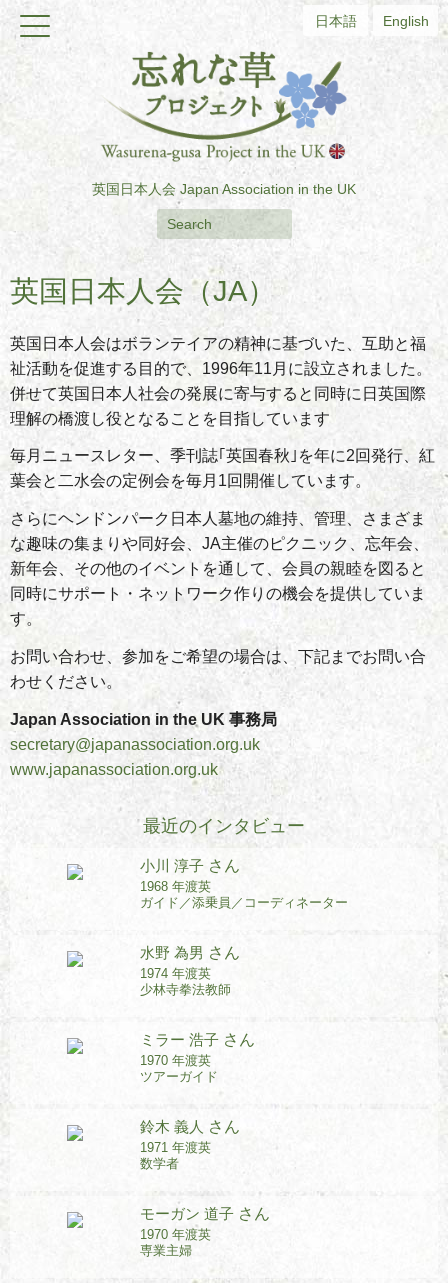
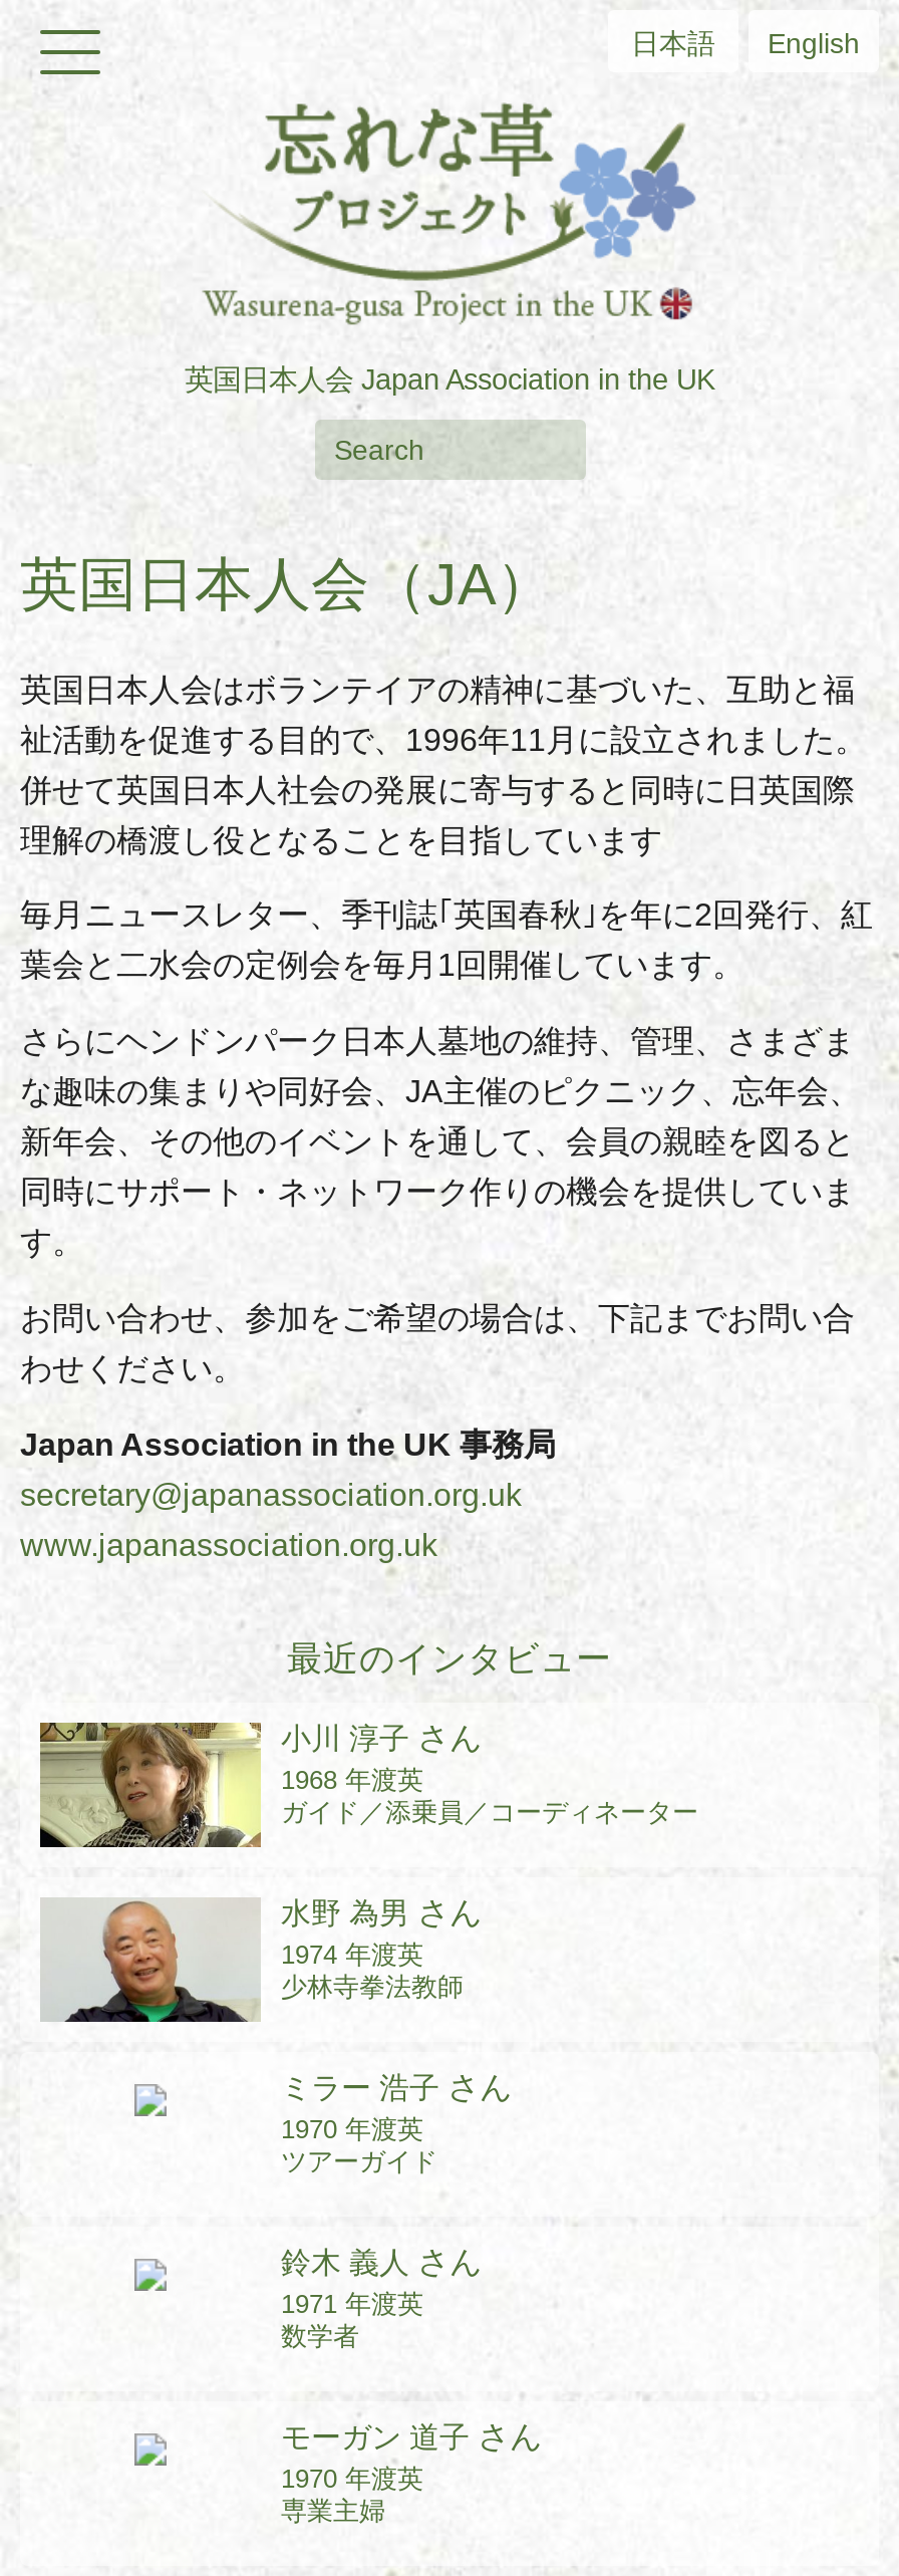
+ [image]

+ [image]
